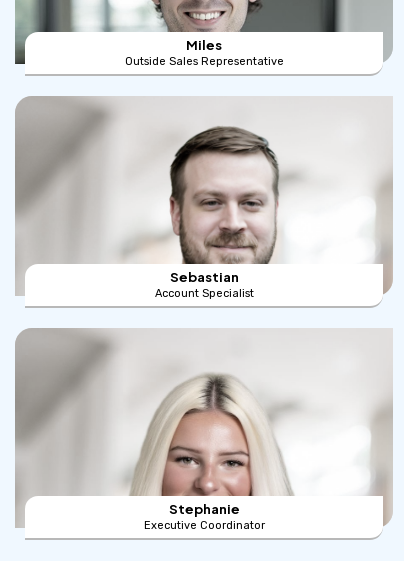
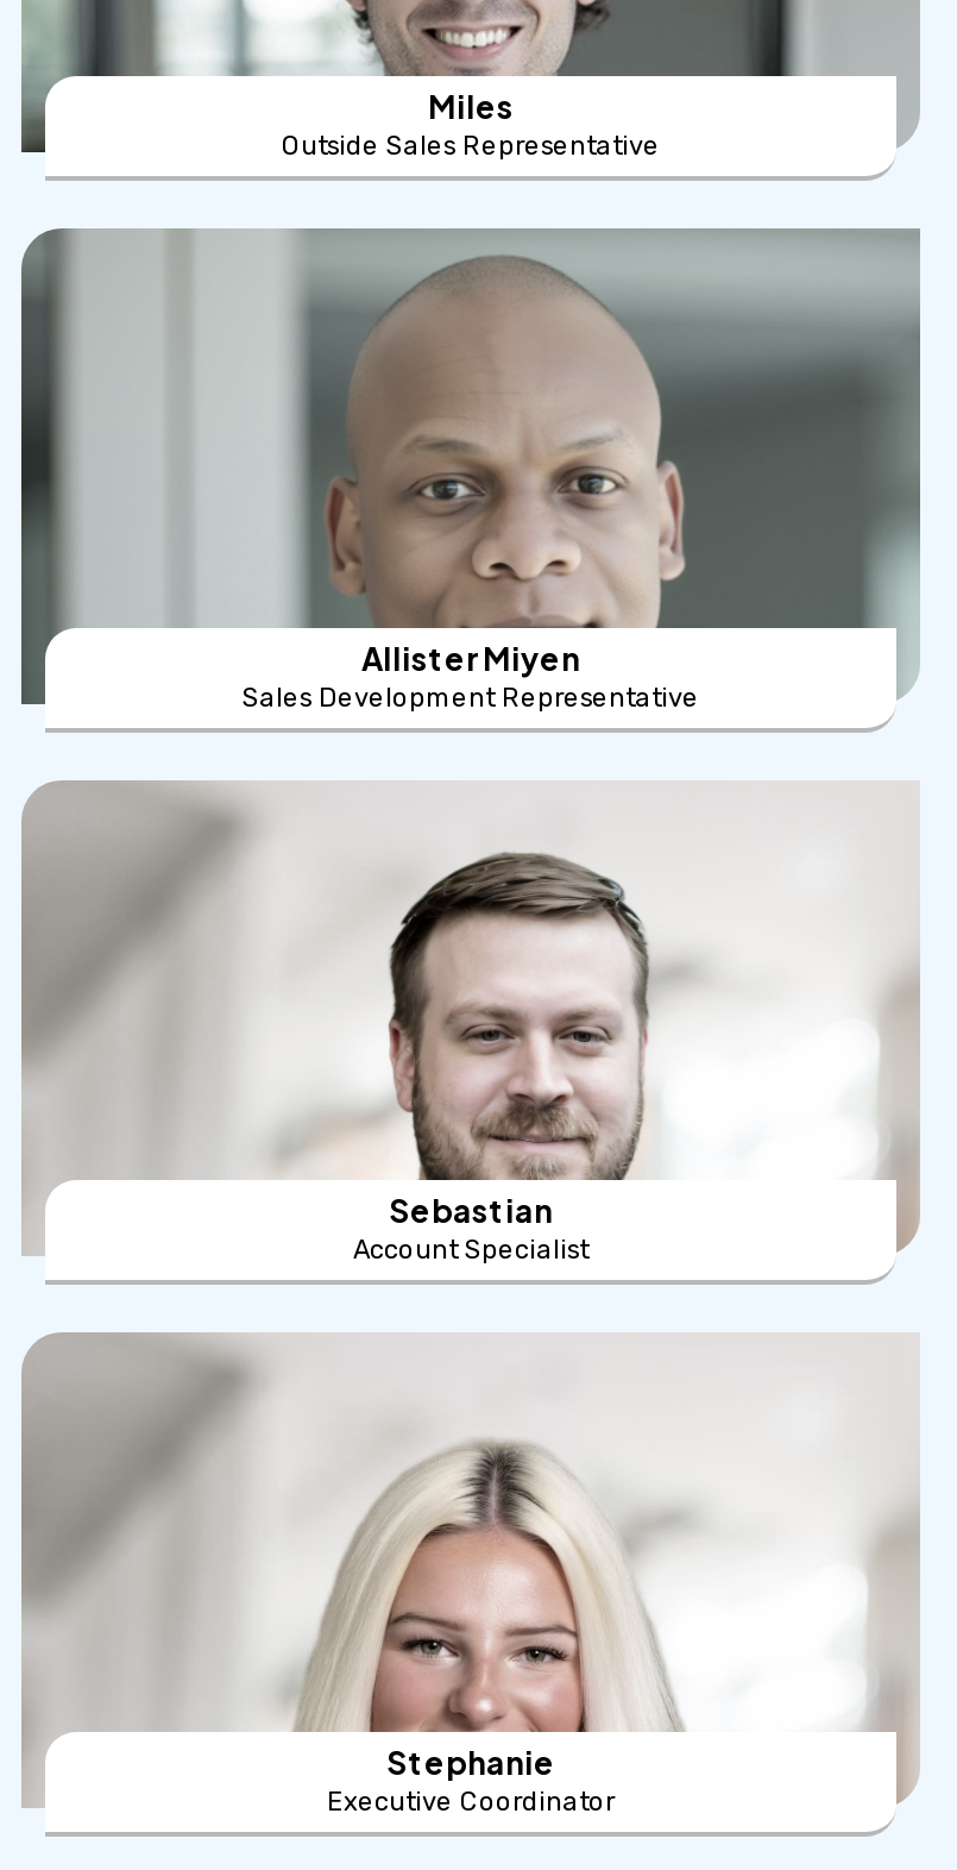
+ [image]
+ Allister Miyen
+ Sales Development Representative
